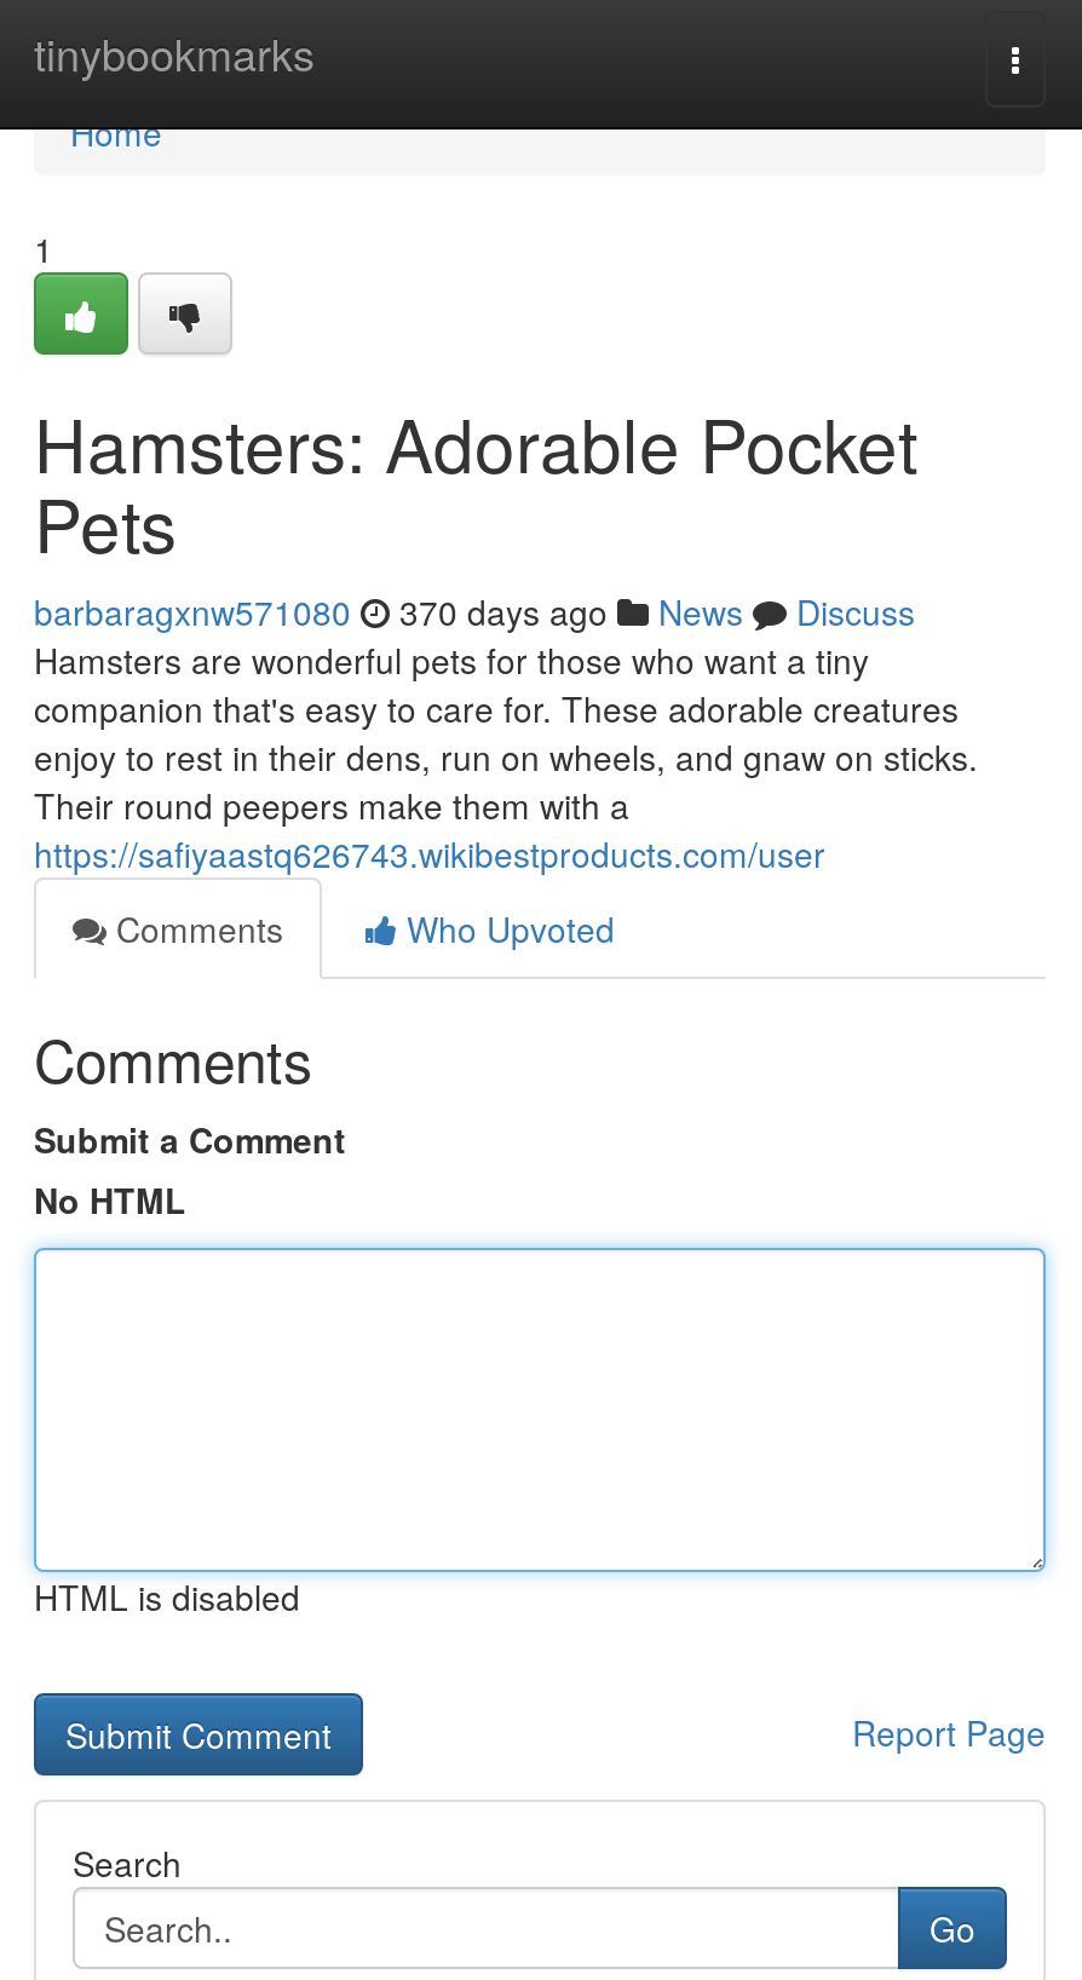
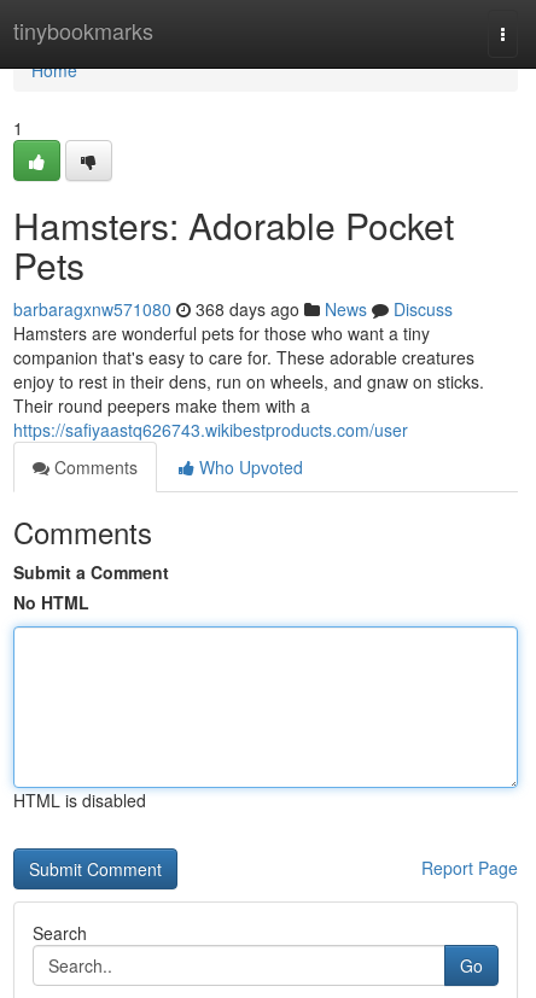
- barbaragxnw571080 370 days ago News Discuss
+ barbaragxnw571080 368 days ago News Discuss
